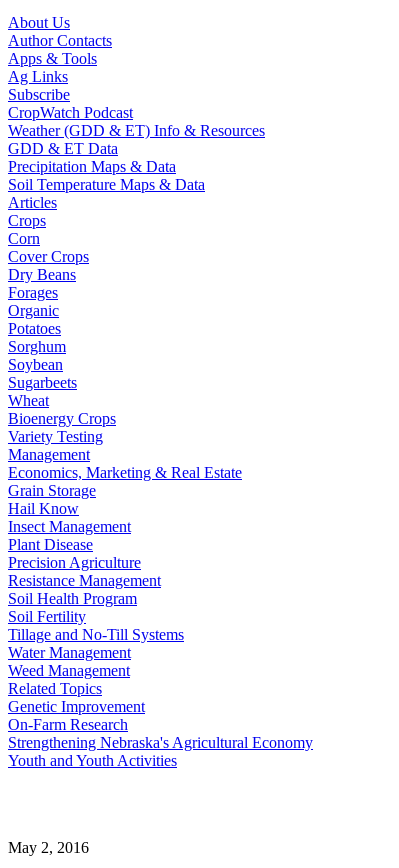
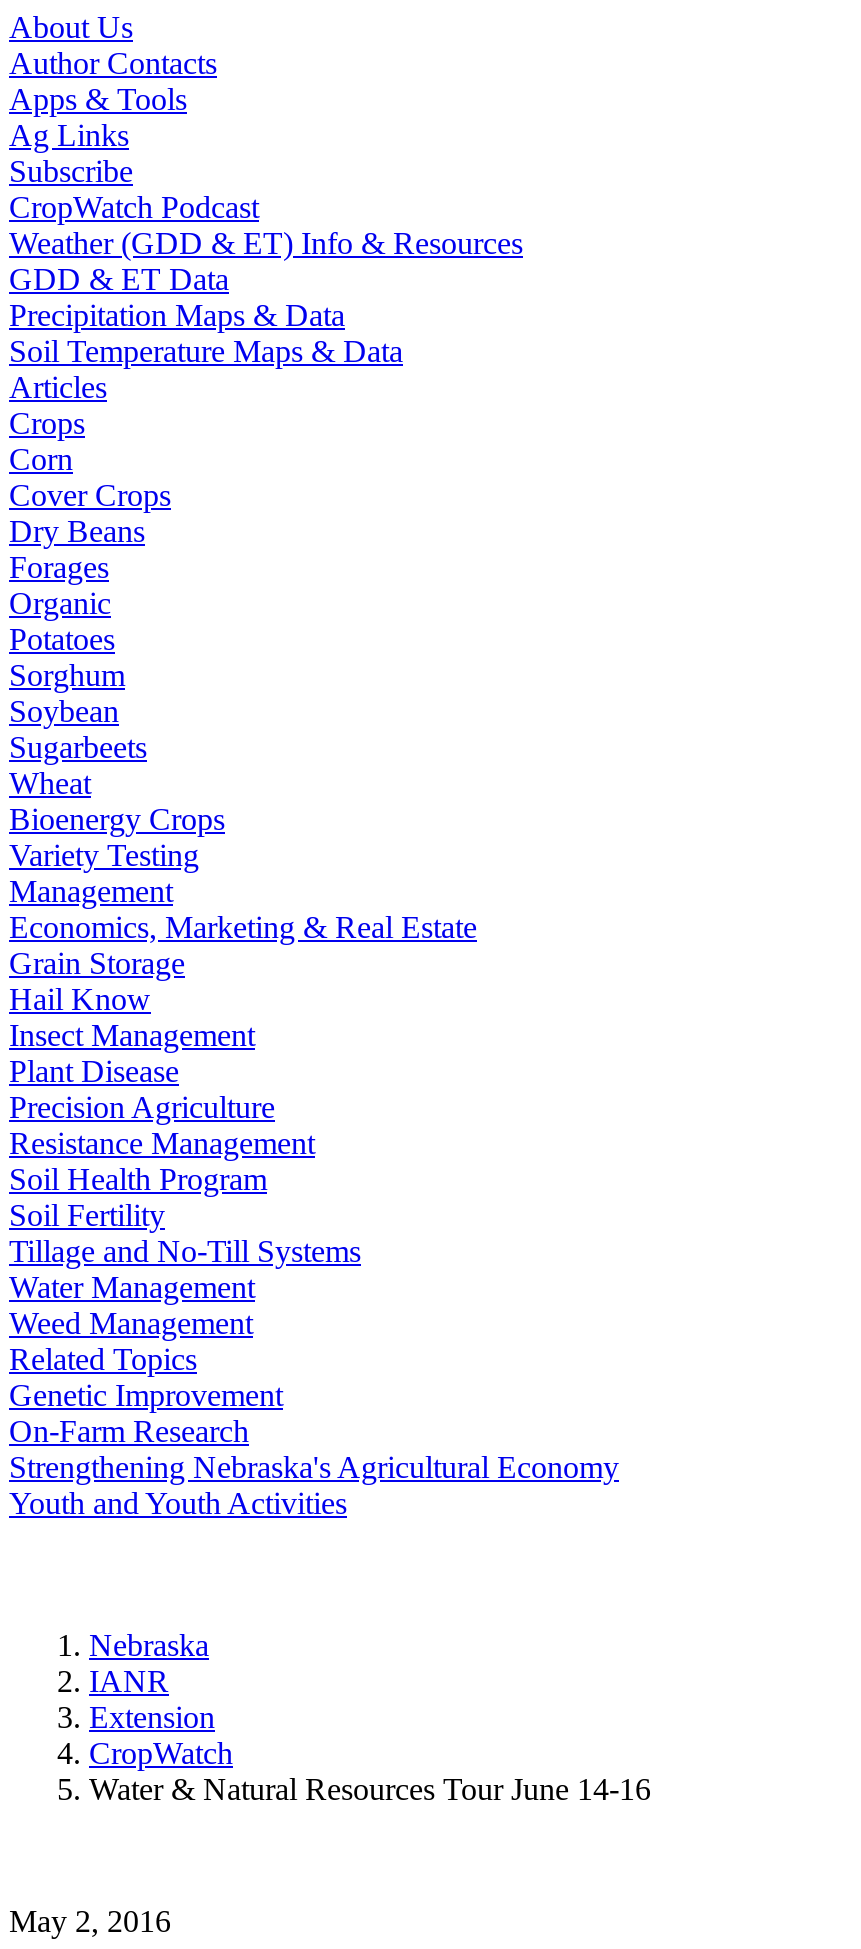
+ Nebraska
+ IANR
+ Extension
+ CropWatch
+ Water & Natural Resources Tour June 14-16
